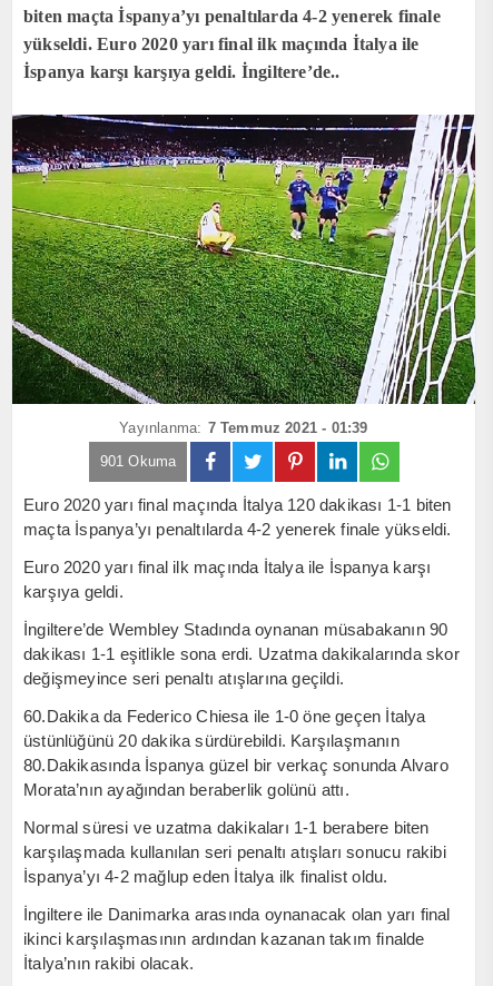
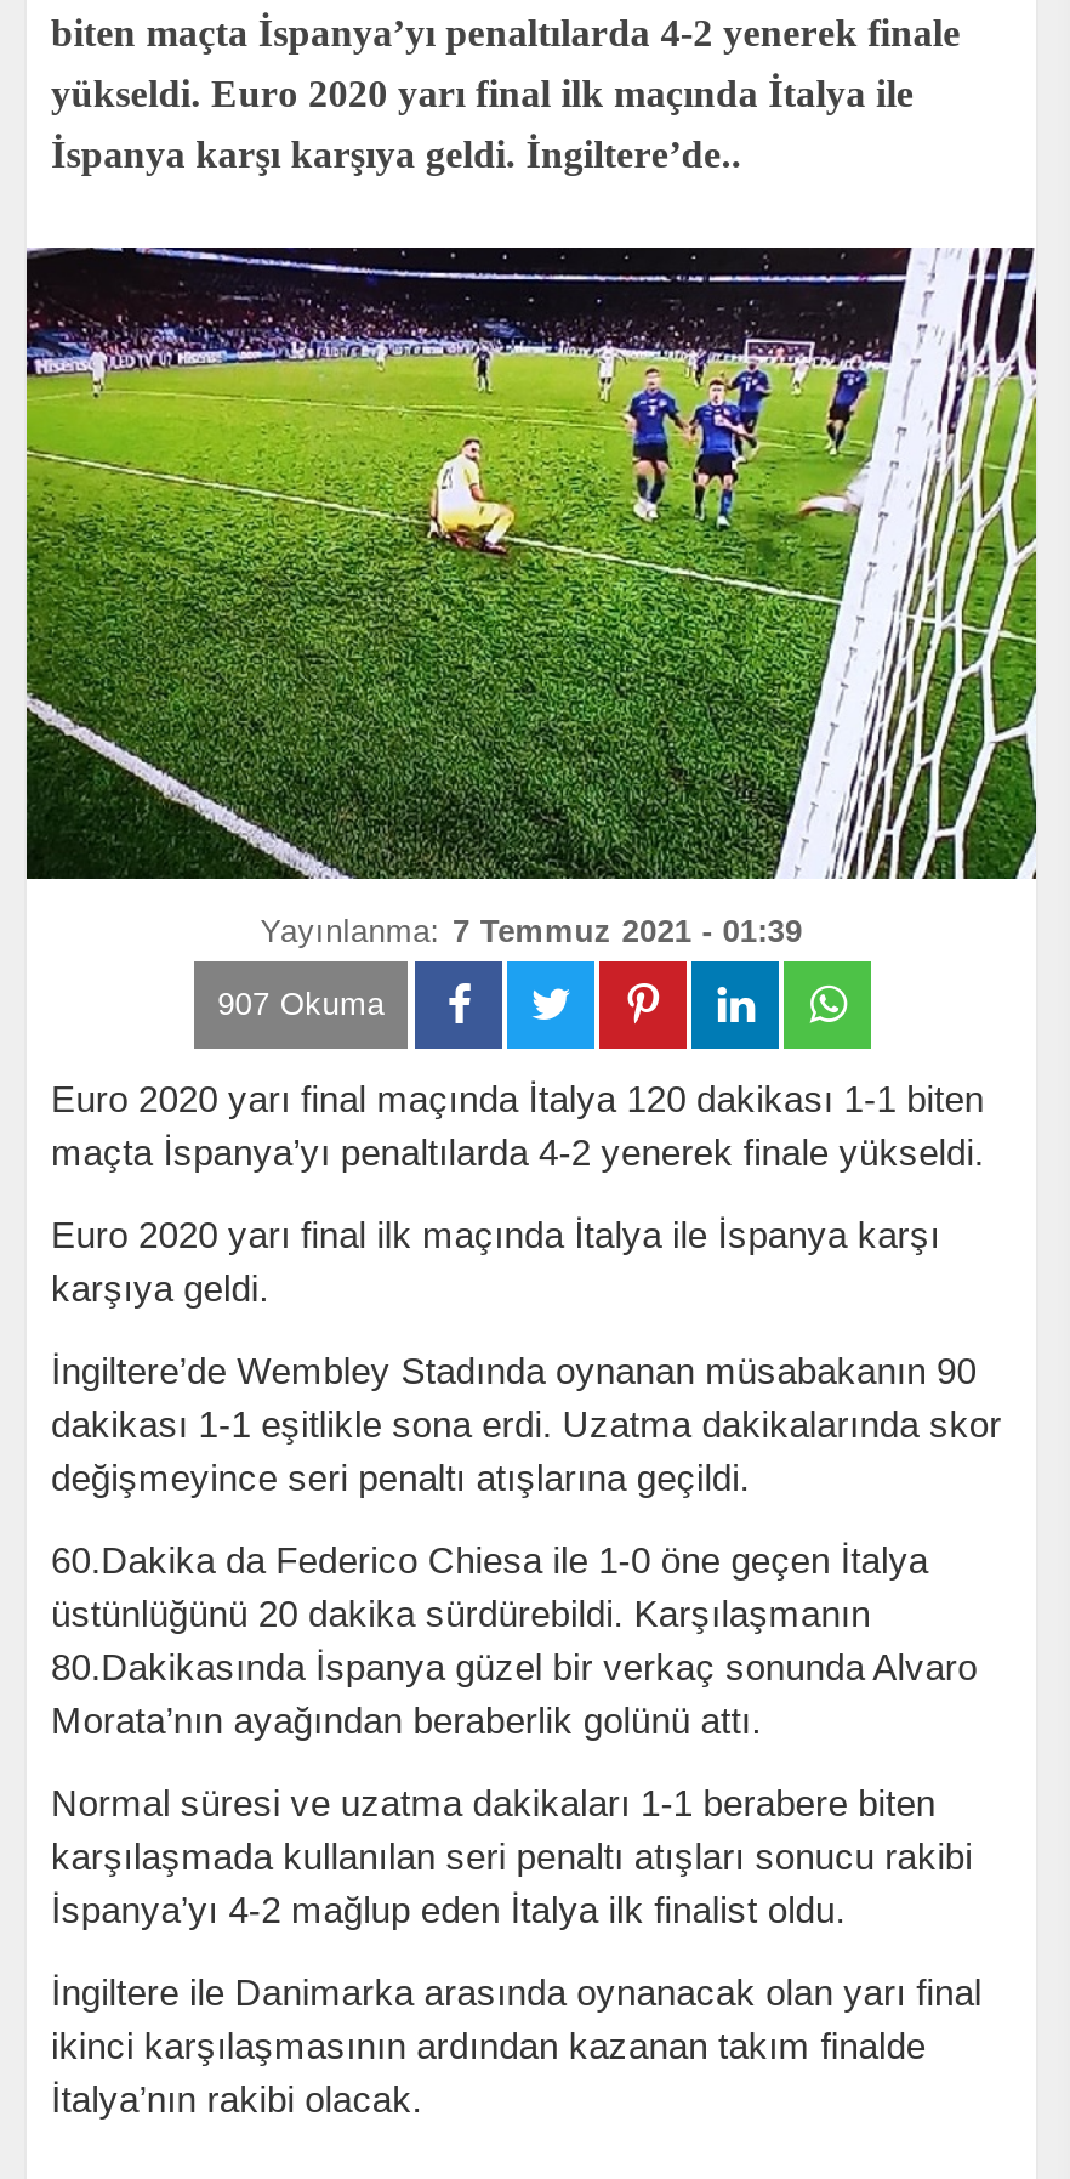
- 901 Okuma
+ 907 Okuma
